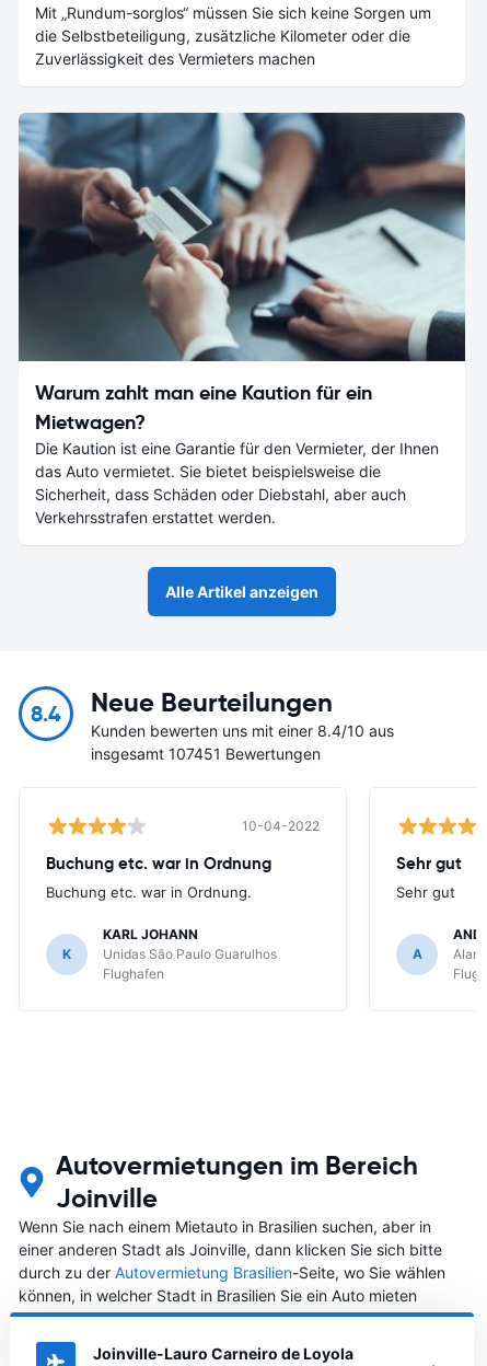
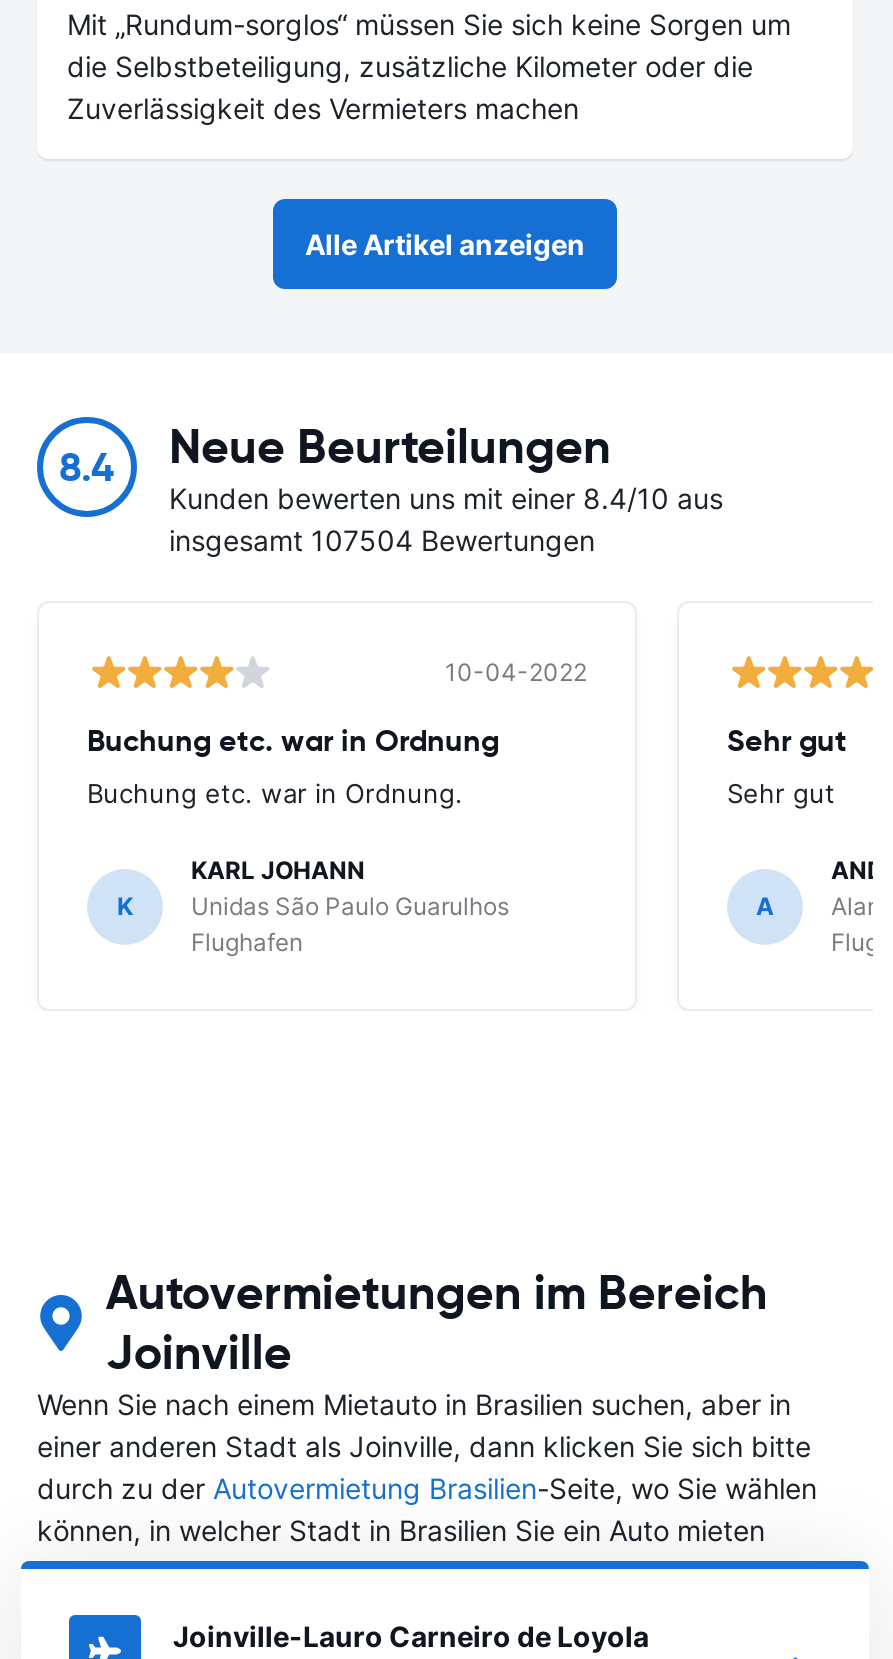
- [image]
- Warum zahlt man eine Kaution für ein
- Mietwagen?
- Die Kaution ist eine Garantie für den Vermieter, der Ihnen
- das Auto vermietet. Sie bietet beispielsweise die
- Sicherheit, dass Schäden oder Diebstahl, aber auch
- Verkehrsstrafen erstattet werden.

- insgesamt 107451 Bewertungen
+ insgesamt 107504 Bewertungen
